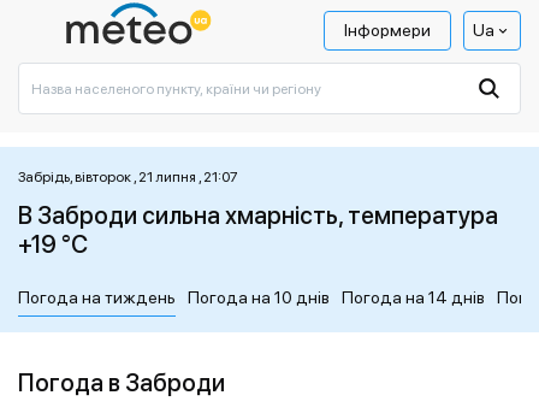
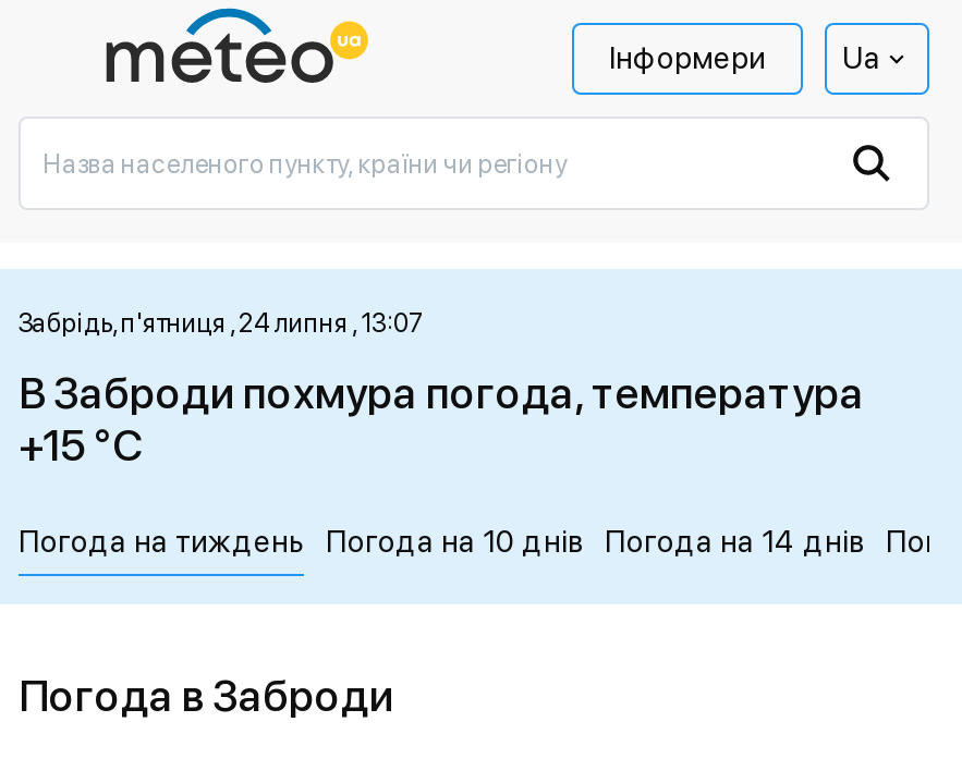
- Забрідь, вівторок , 21 липня , 21:07
+ Забрідь, п'ятниця , 24 липня , 13:07

- В Заброди сильна хмарність, температура
+ В Заброди похмура погода, температура

- +19 °C
+ +15 °C
